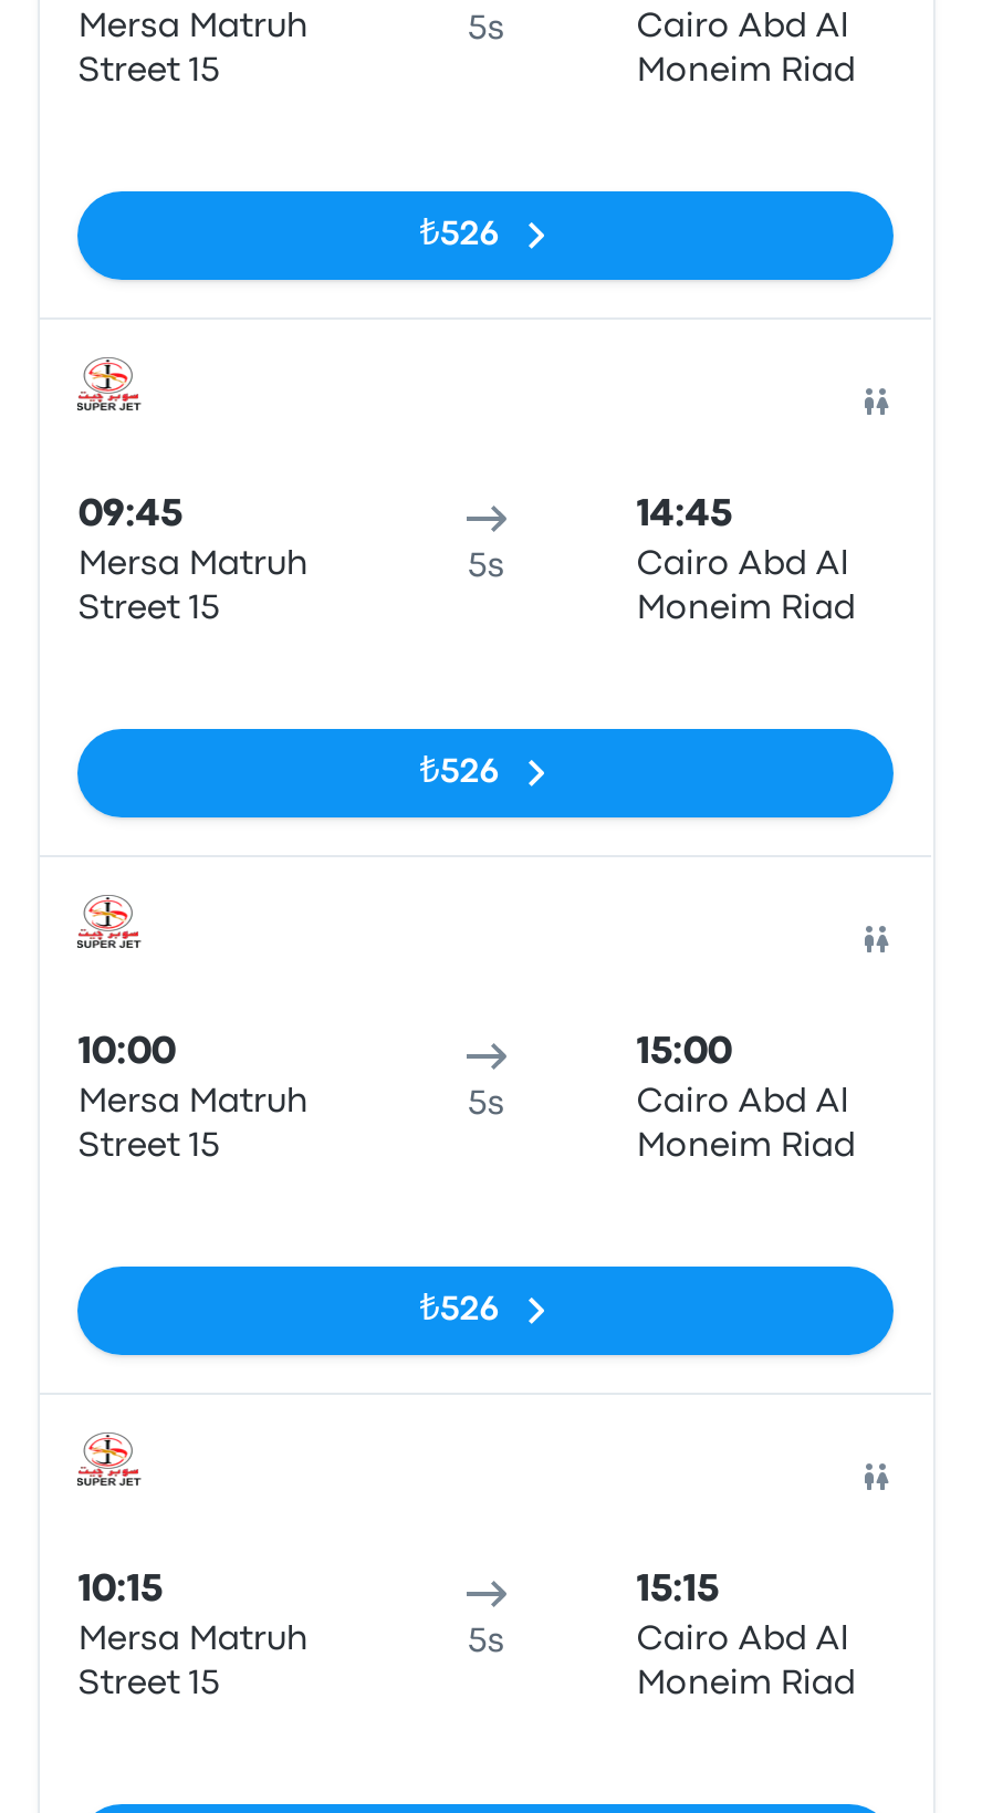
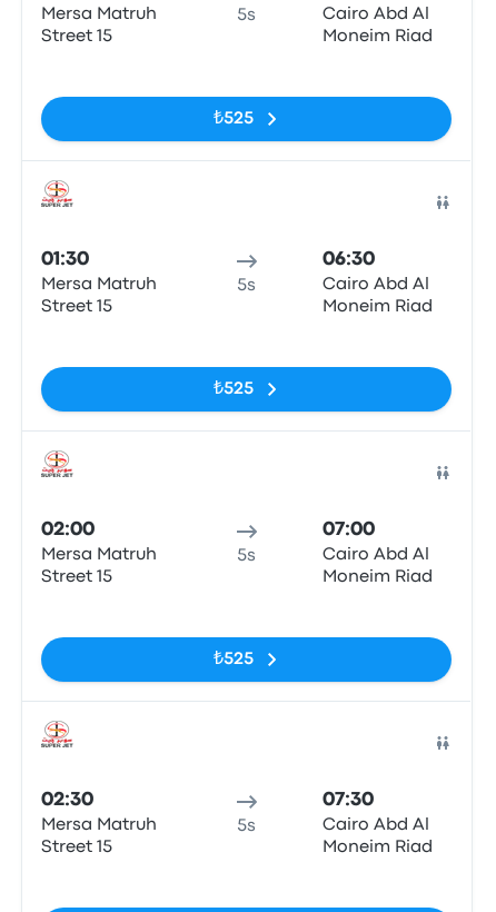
- ₺526
+ ₺525

- 09:45
+ 01:30

- 14:45
+ 06:30

- ₺526
+ ₺525

- 10:00
+ 02:00

- 15:00
+ 07:00

- ₺526
+ ₺525

- 10:15
+ 02:30

- 15:15
+ 07:30
